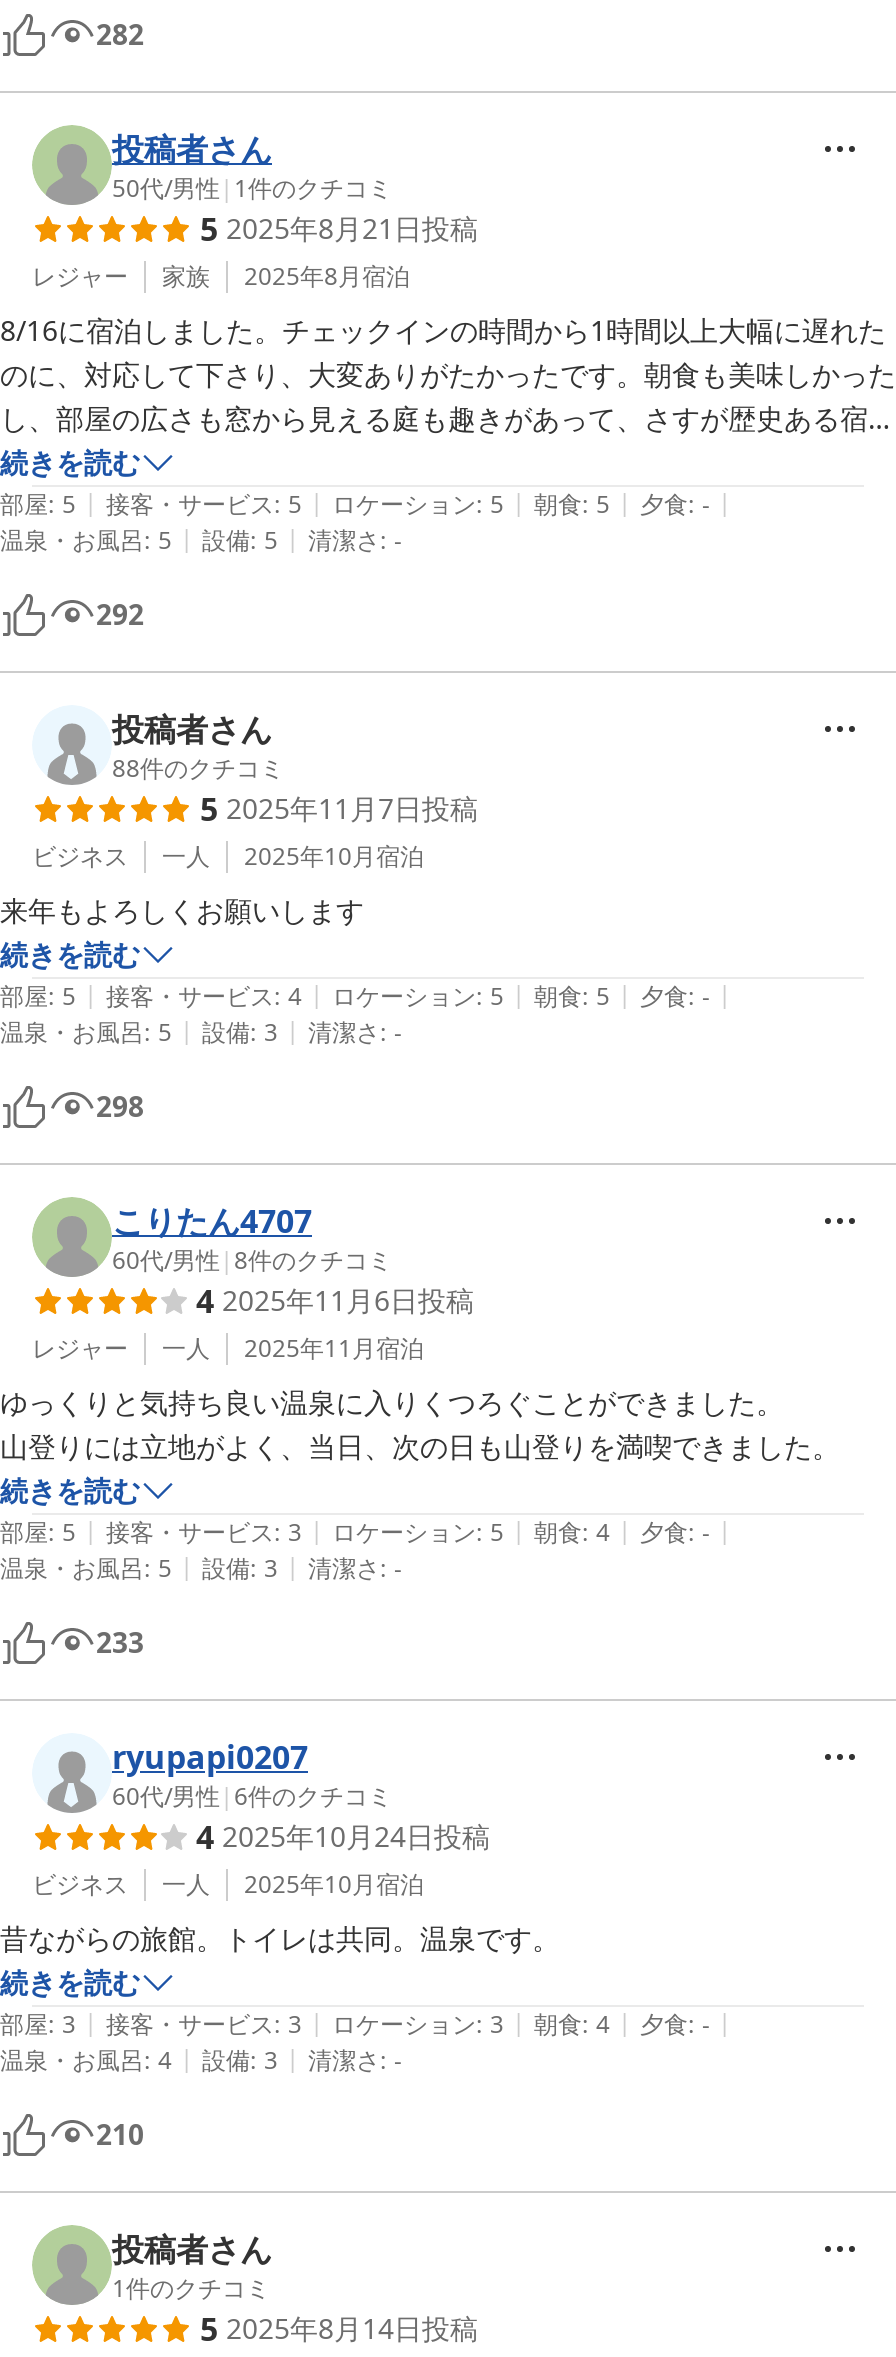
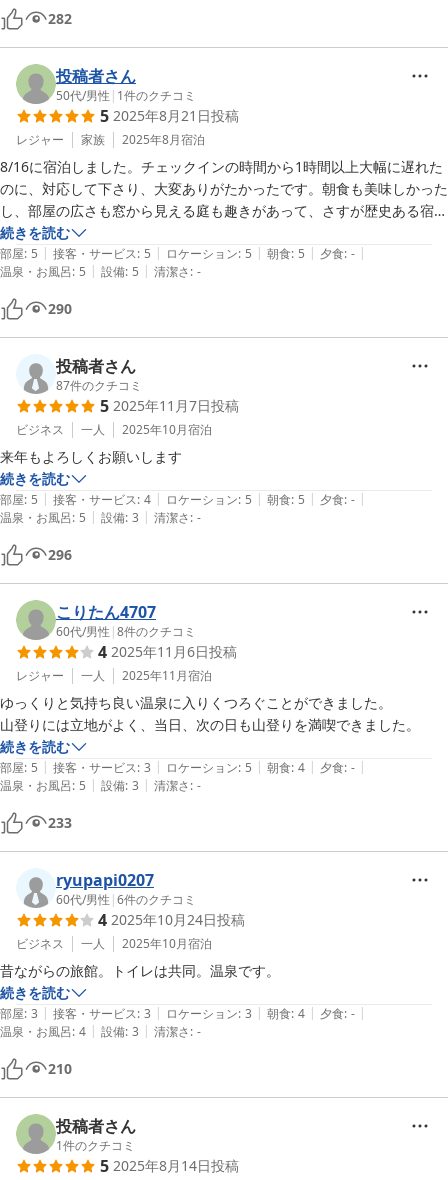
- 292
+ 290

- 88件のクチコミ
+ 87件のクチコミ

- 298
+ 296
